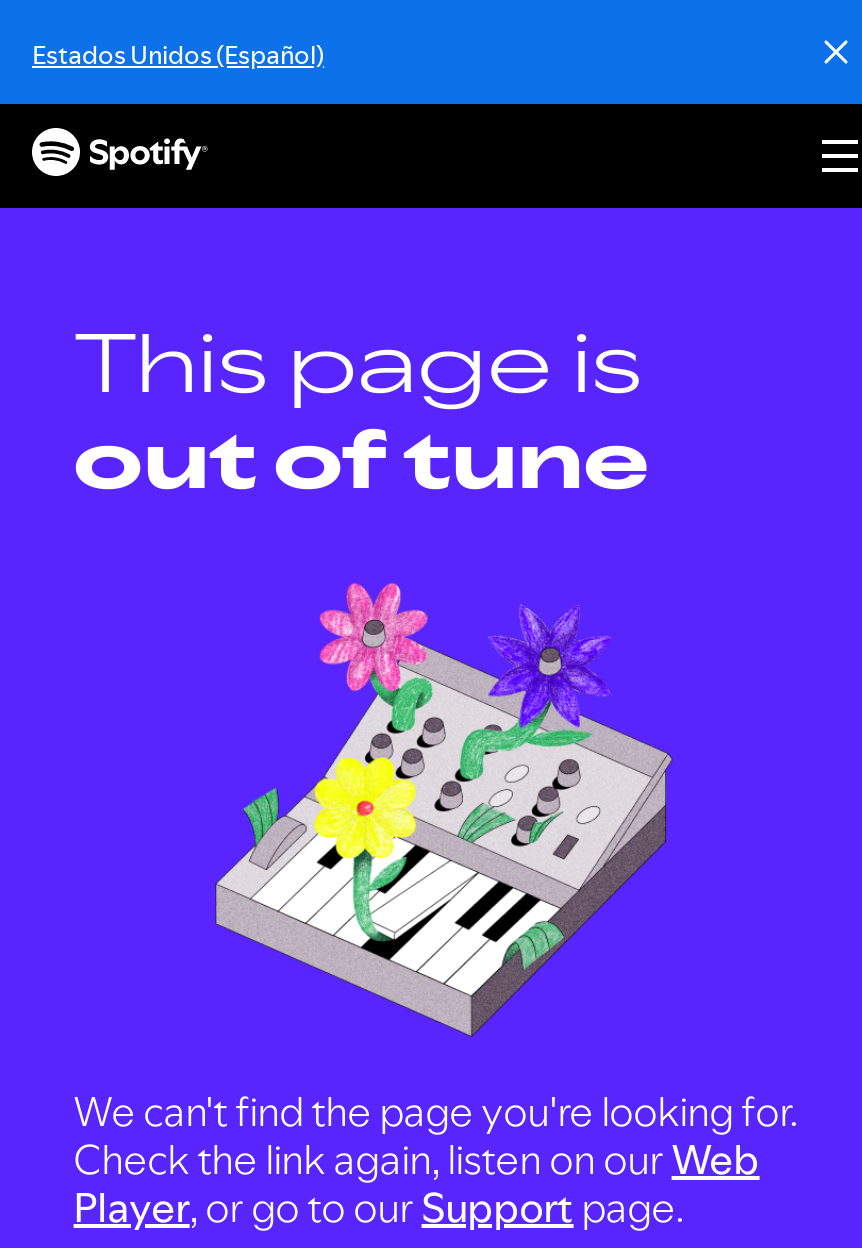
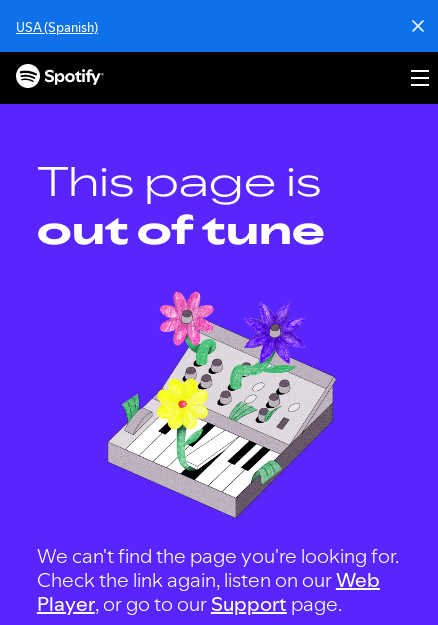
- Estados Unidos (Español)
+ USA (Spanish)
